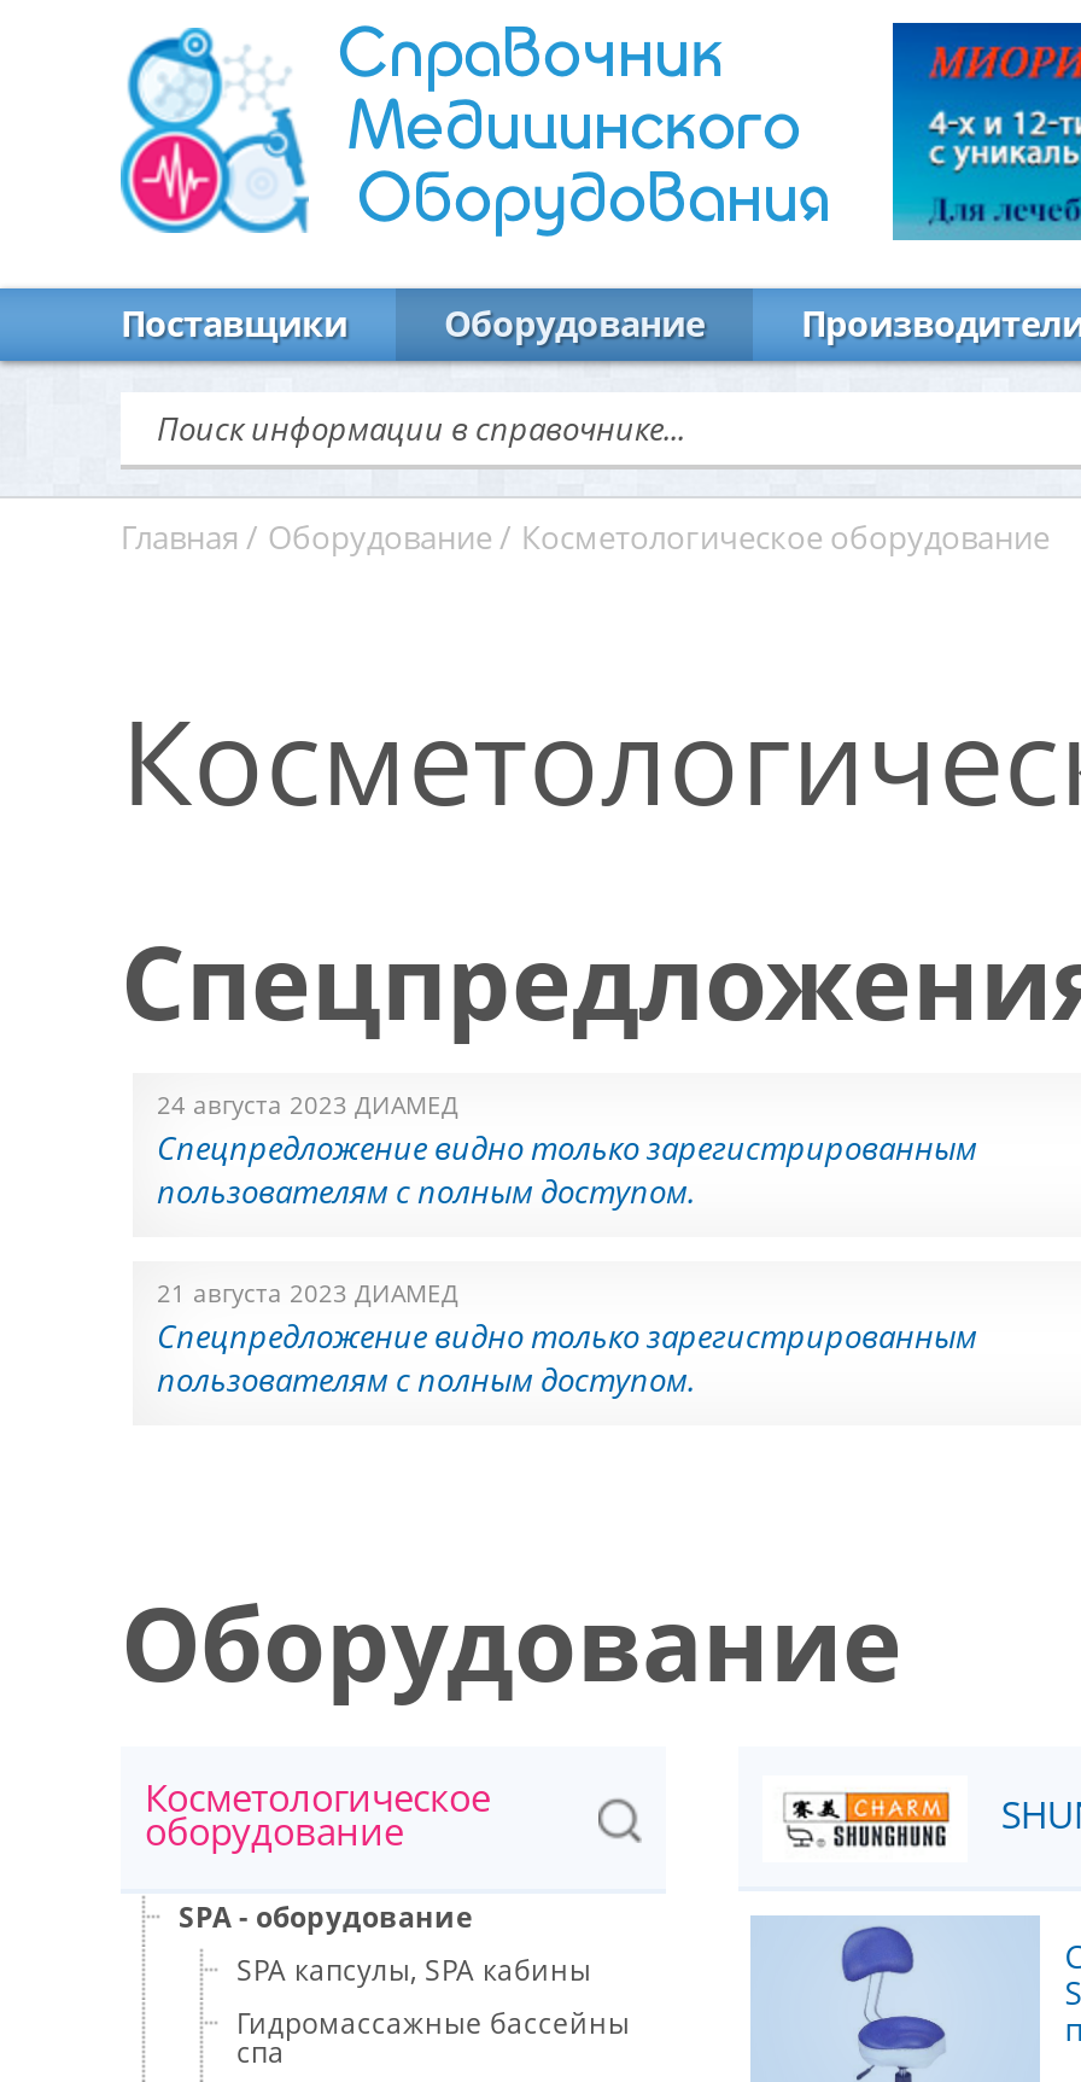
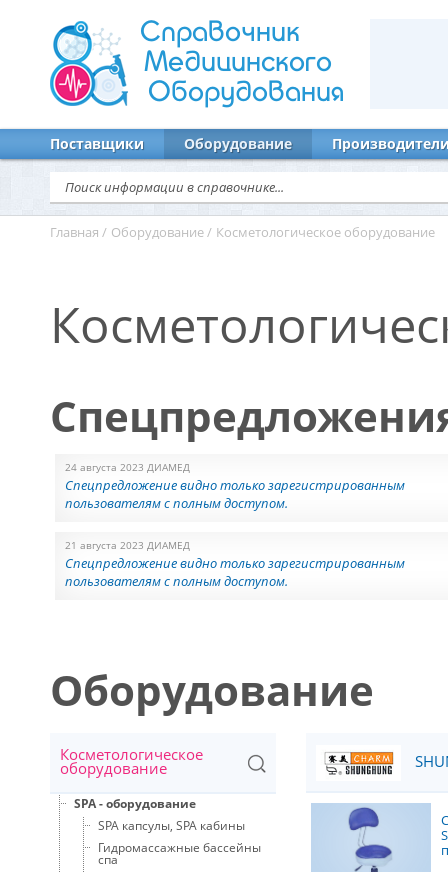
- [image]
